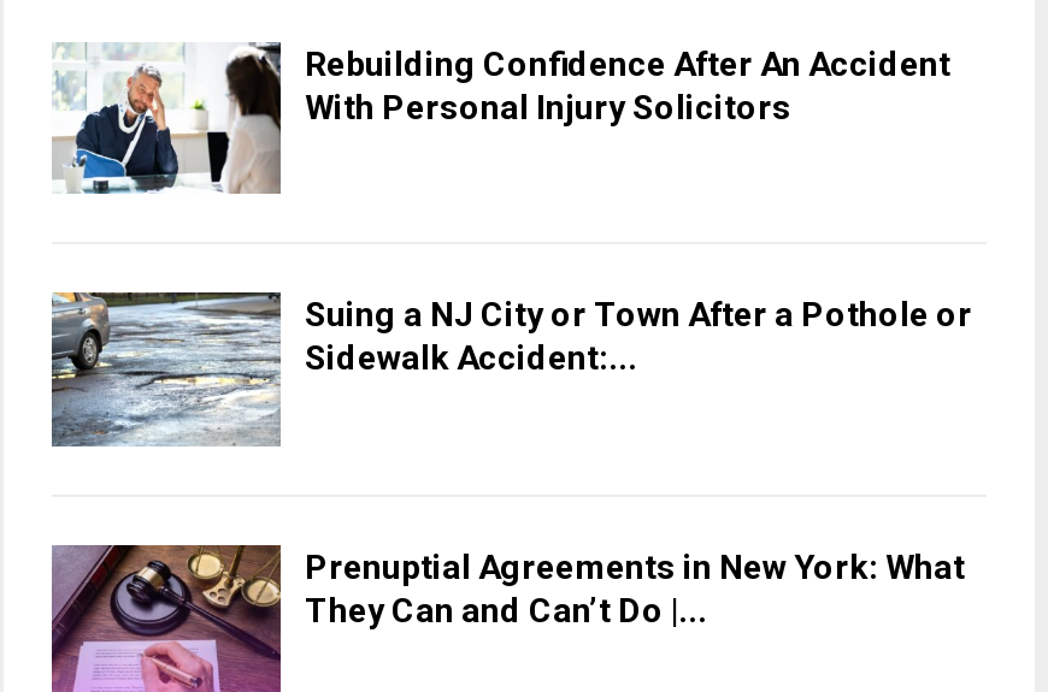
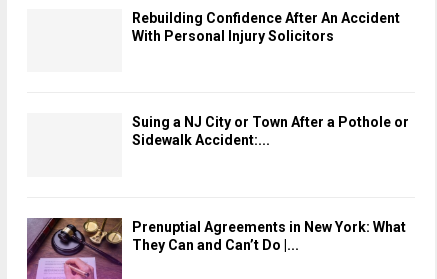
- [image]

- [image]
